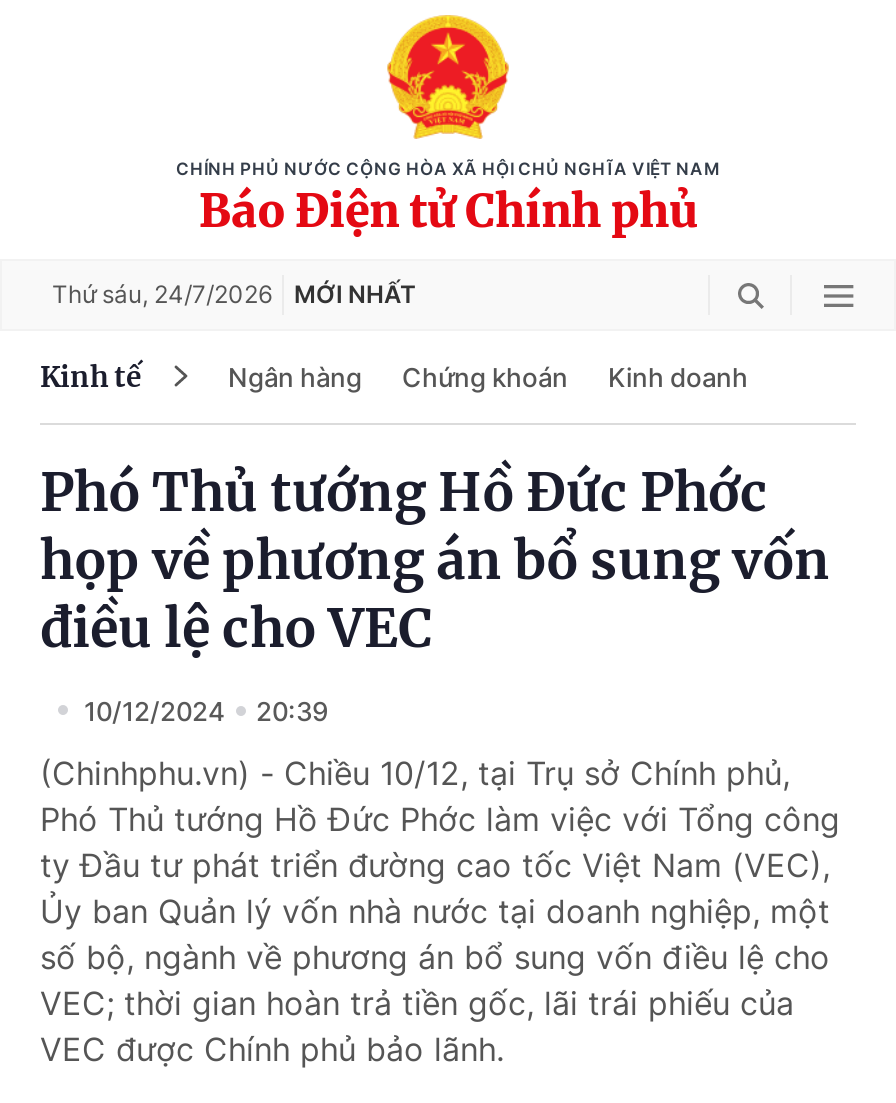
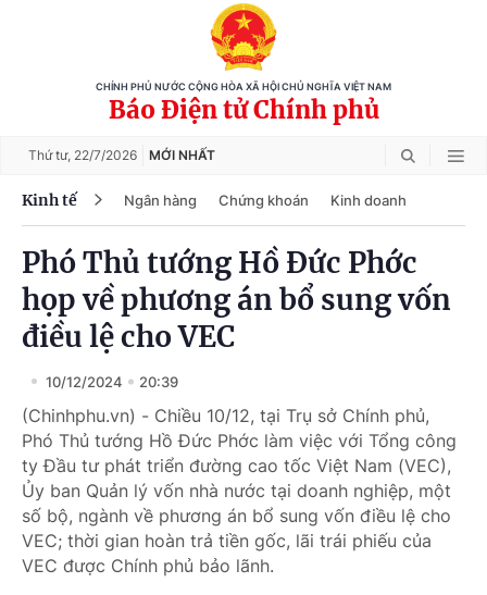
- Thứ sáu, 24/7/2026 MỚI NHẤT
+ Thứ tư, 22/7/2026 MỚI NHẤT
